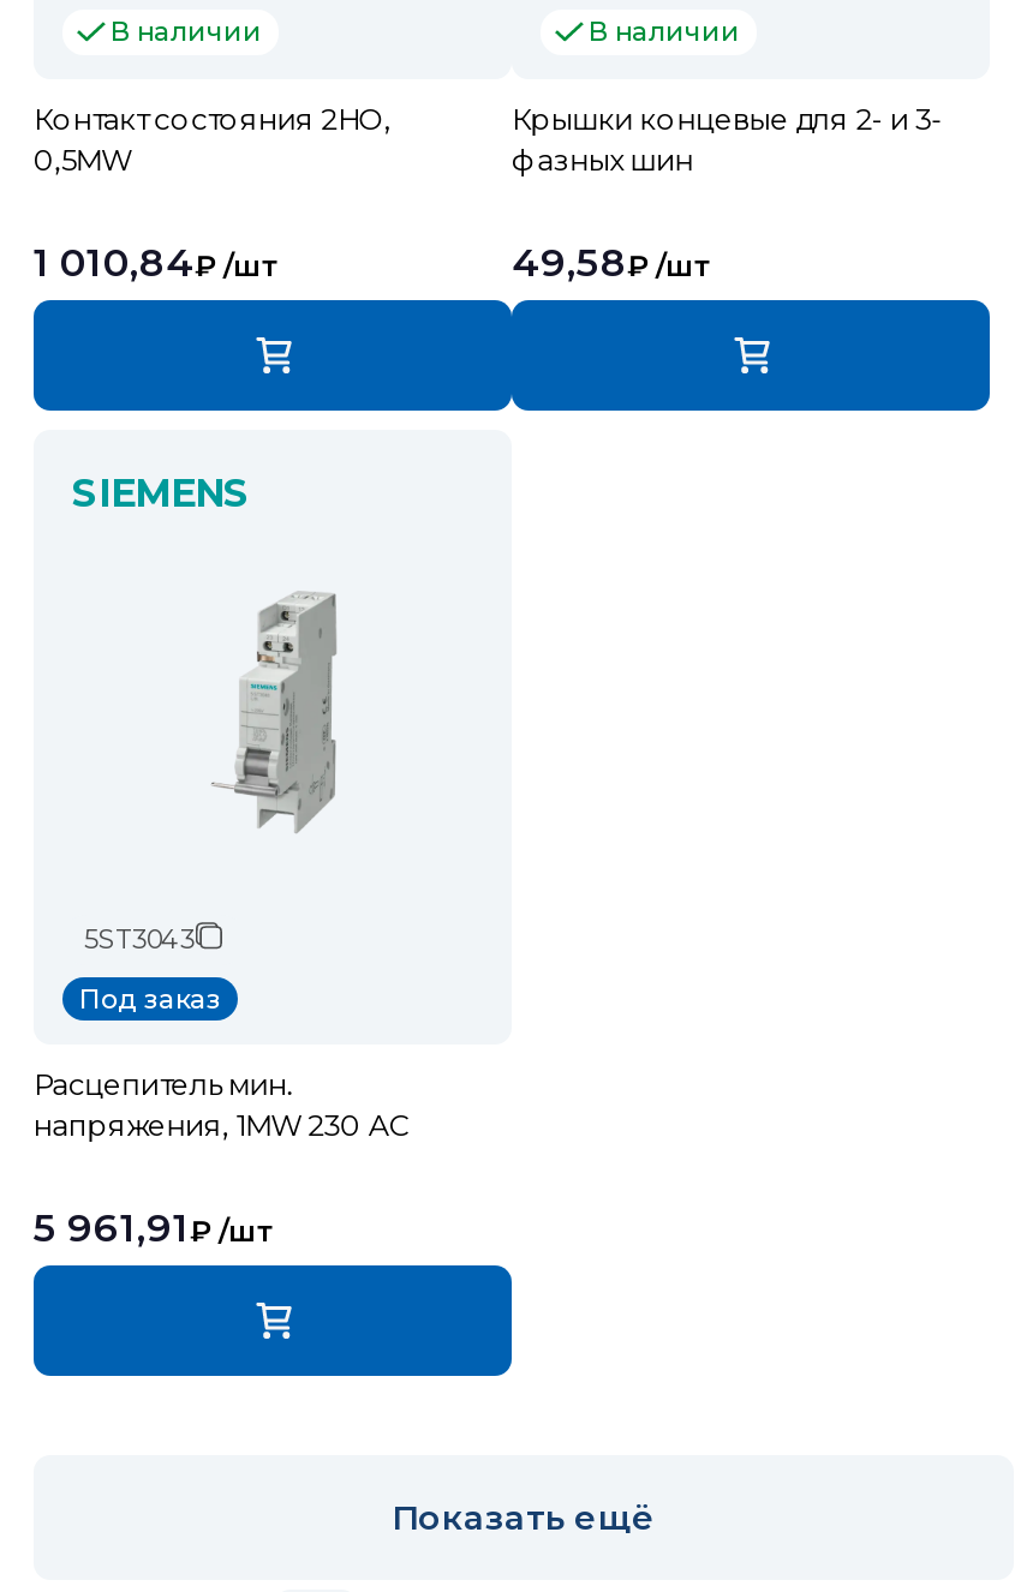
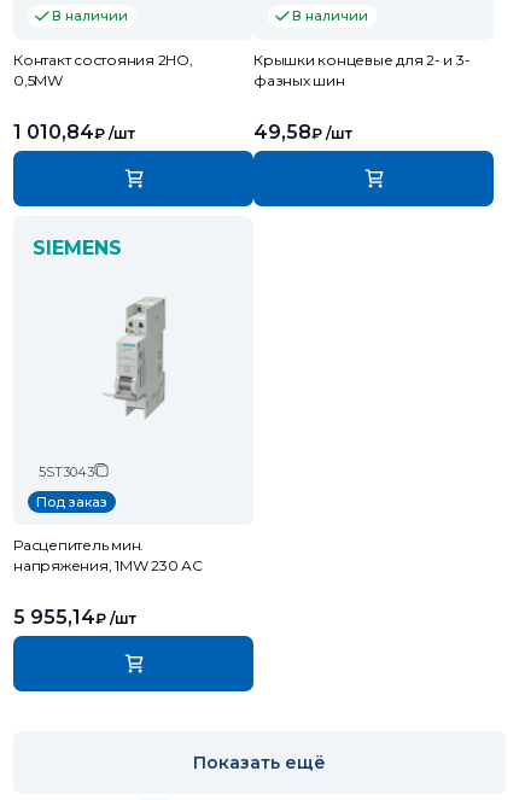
- 5 961,91₽ /шт
+ 5 955,14₽ /шт
